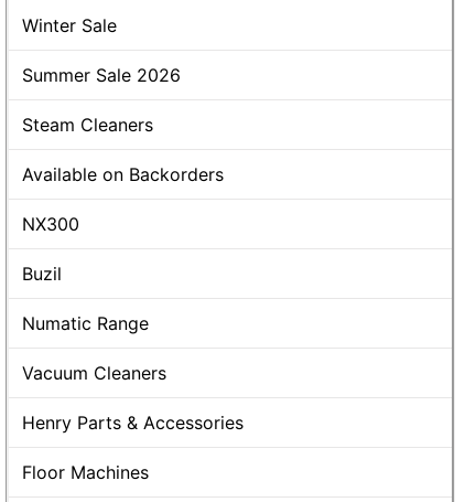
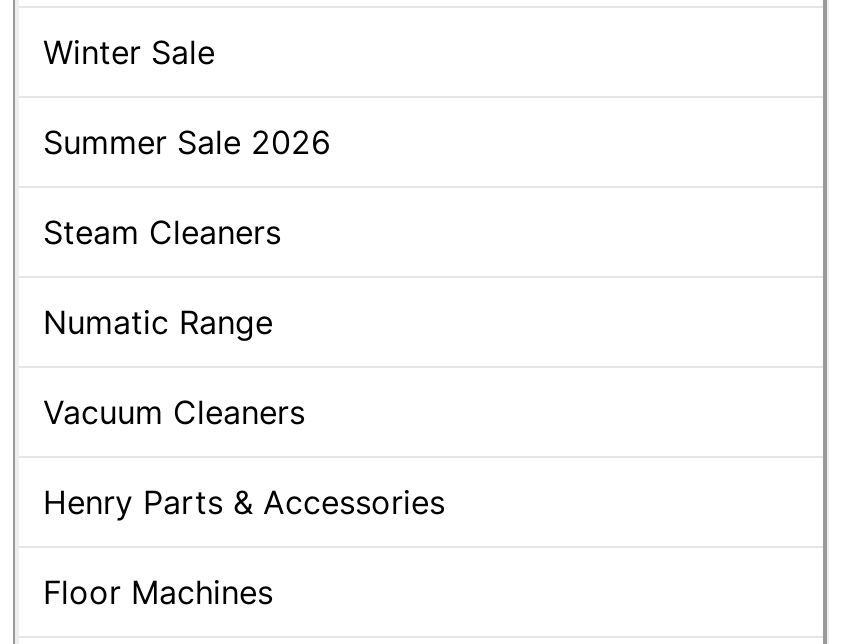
- Available on Backorders
- NX300
- Buzil
